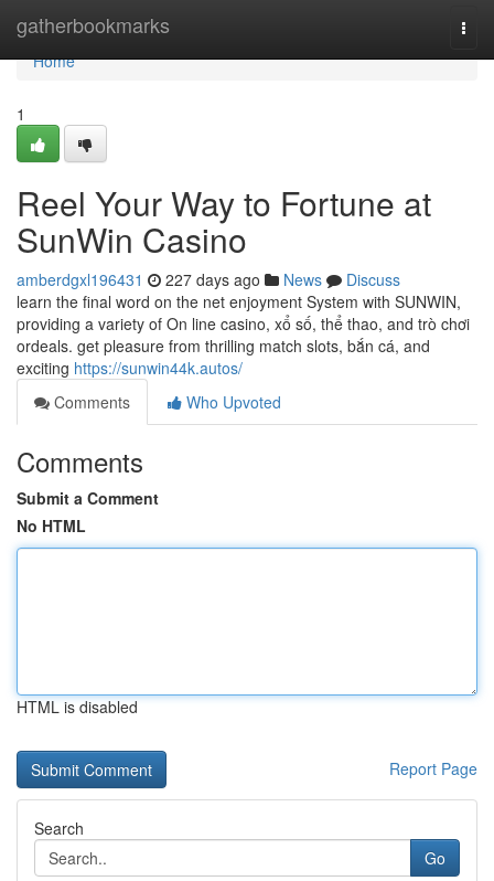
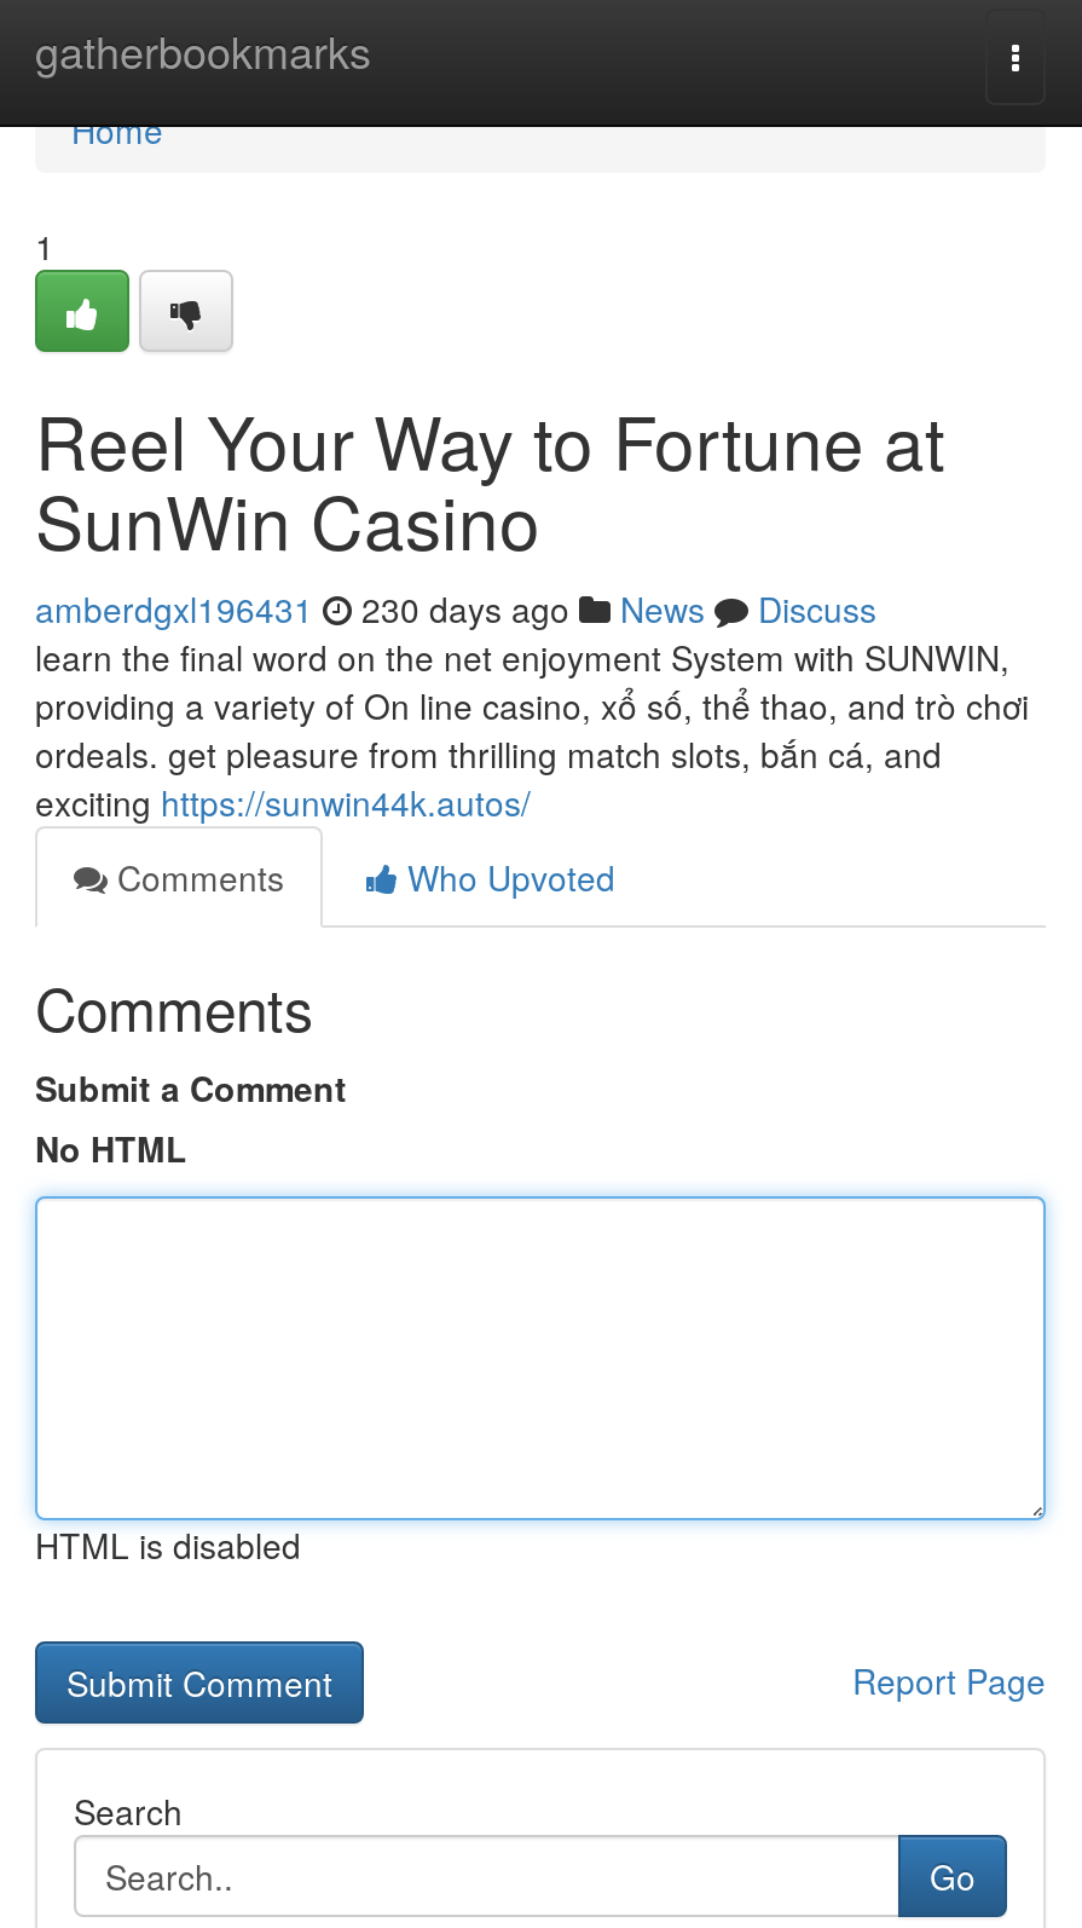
- amberdgxl196431 227 days ago News Discuss
+ amberdgxl196431 230 days ago News Discuss
